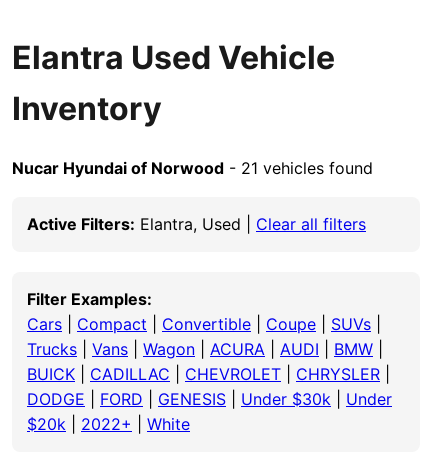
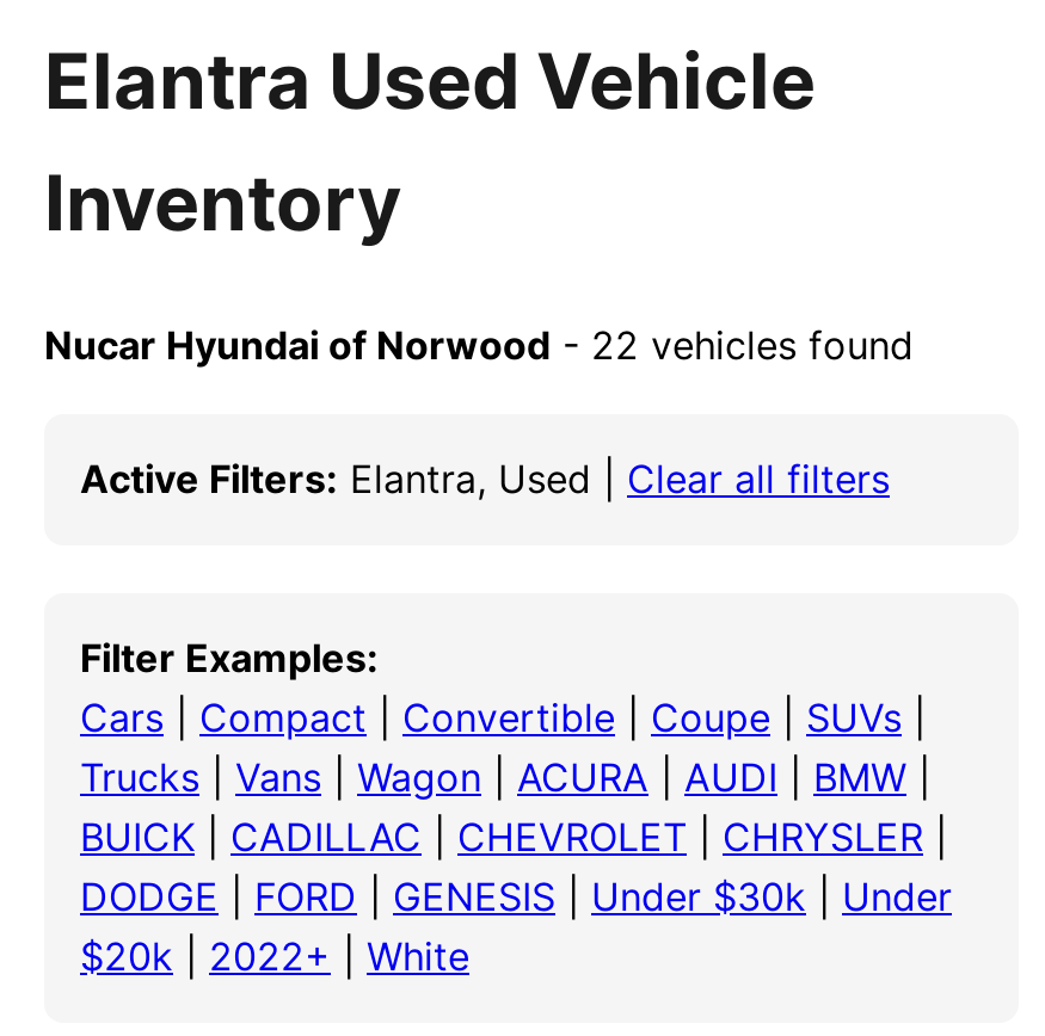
- Nucar Hyundai of Norwood - 21 vehicles found
+ Nucar Hyundai of Norwood - 22 vehicles found
